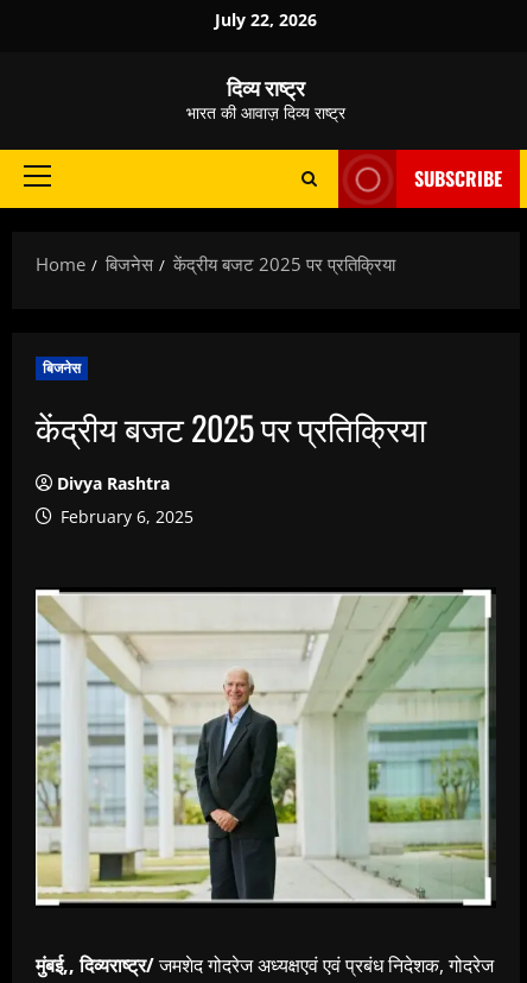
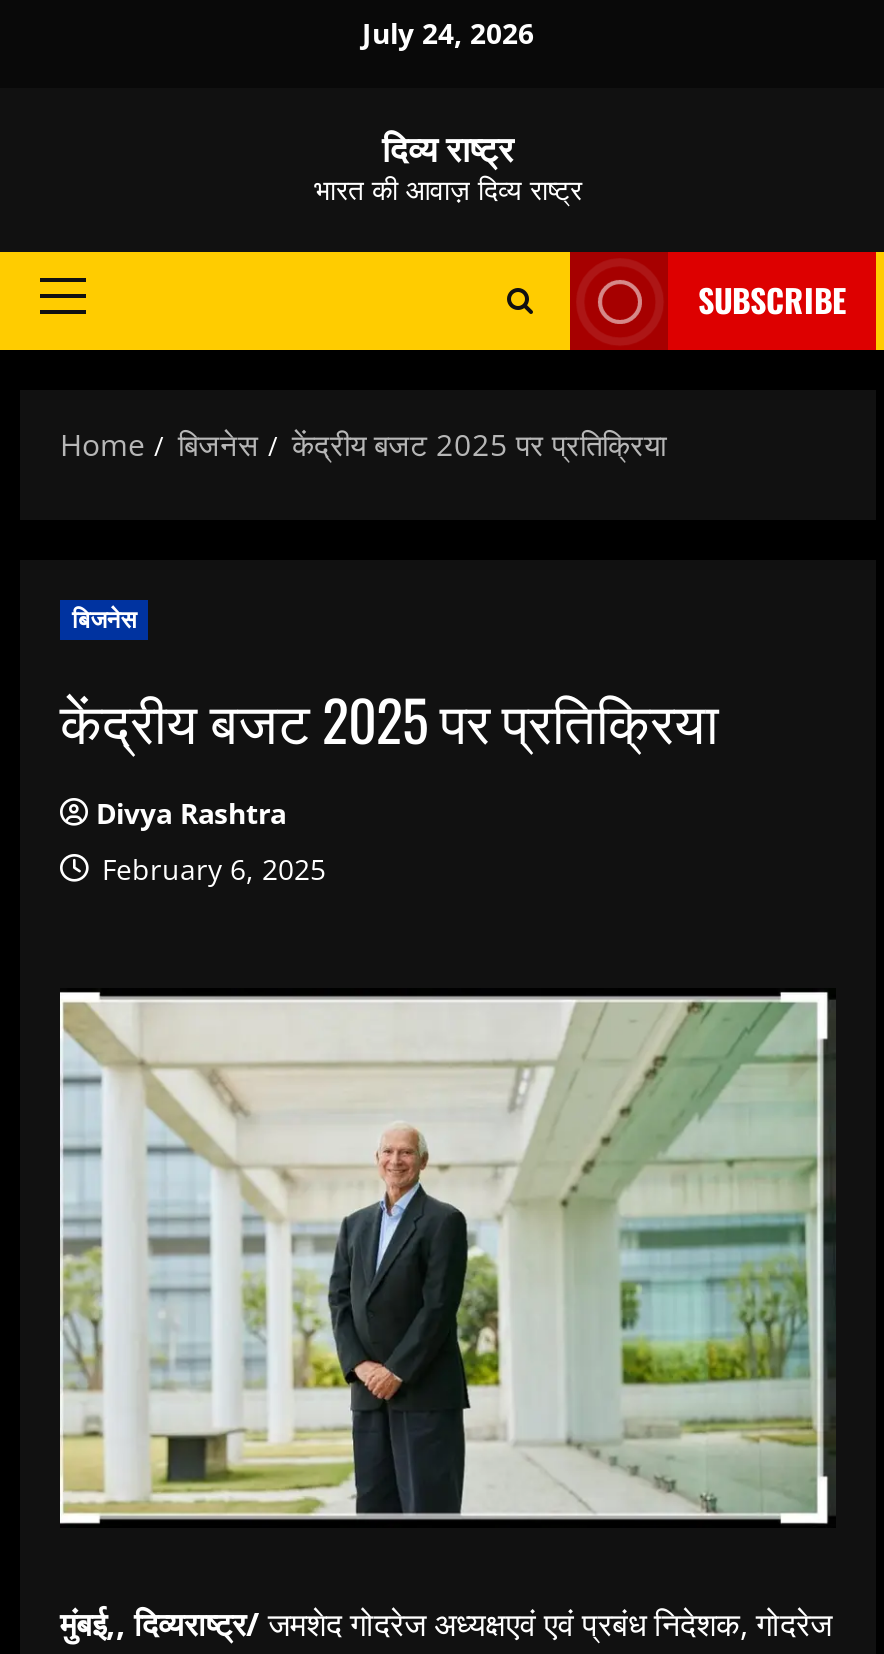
- July 22, 2026
+ July 24, 2026
